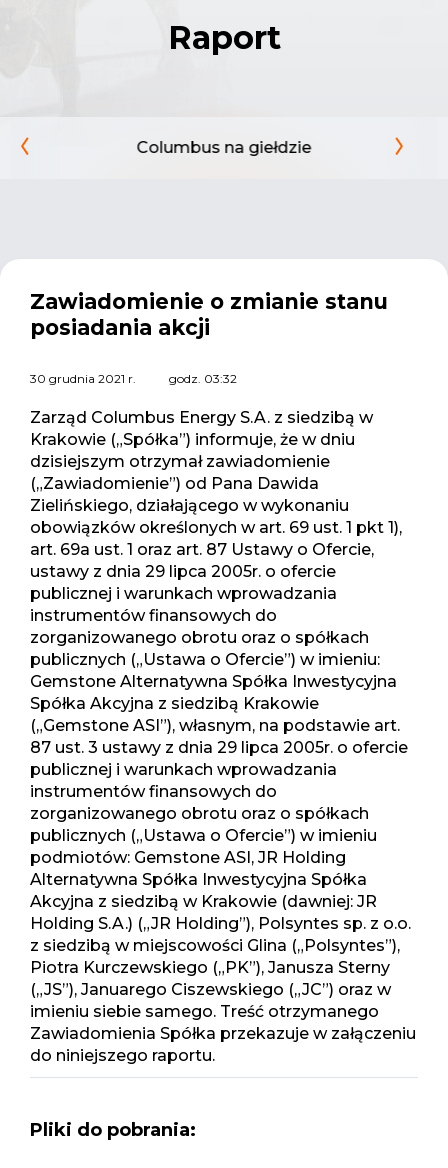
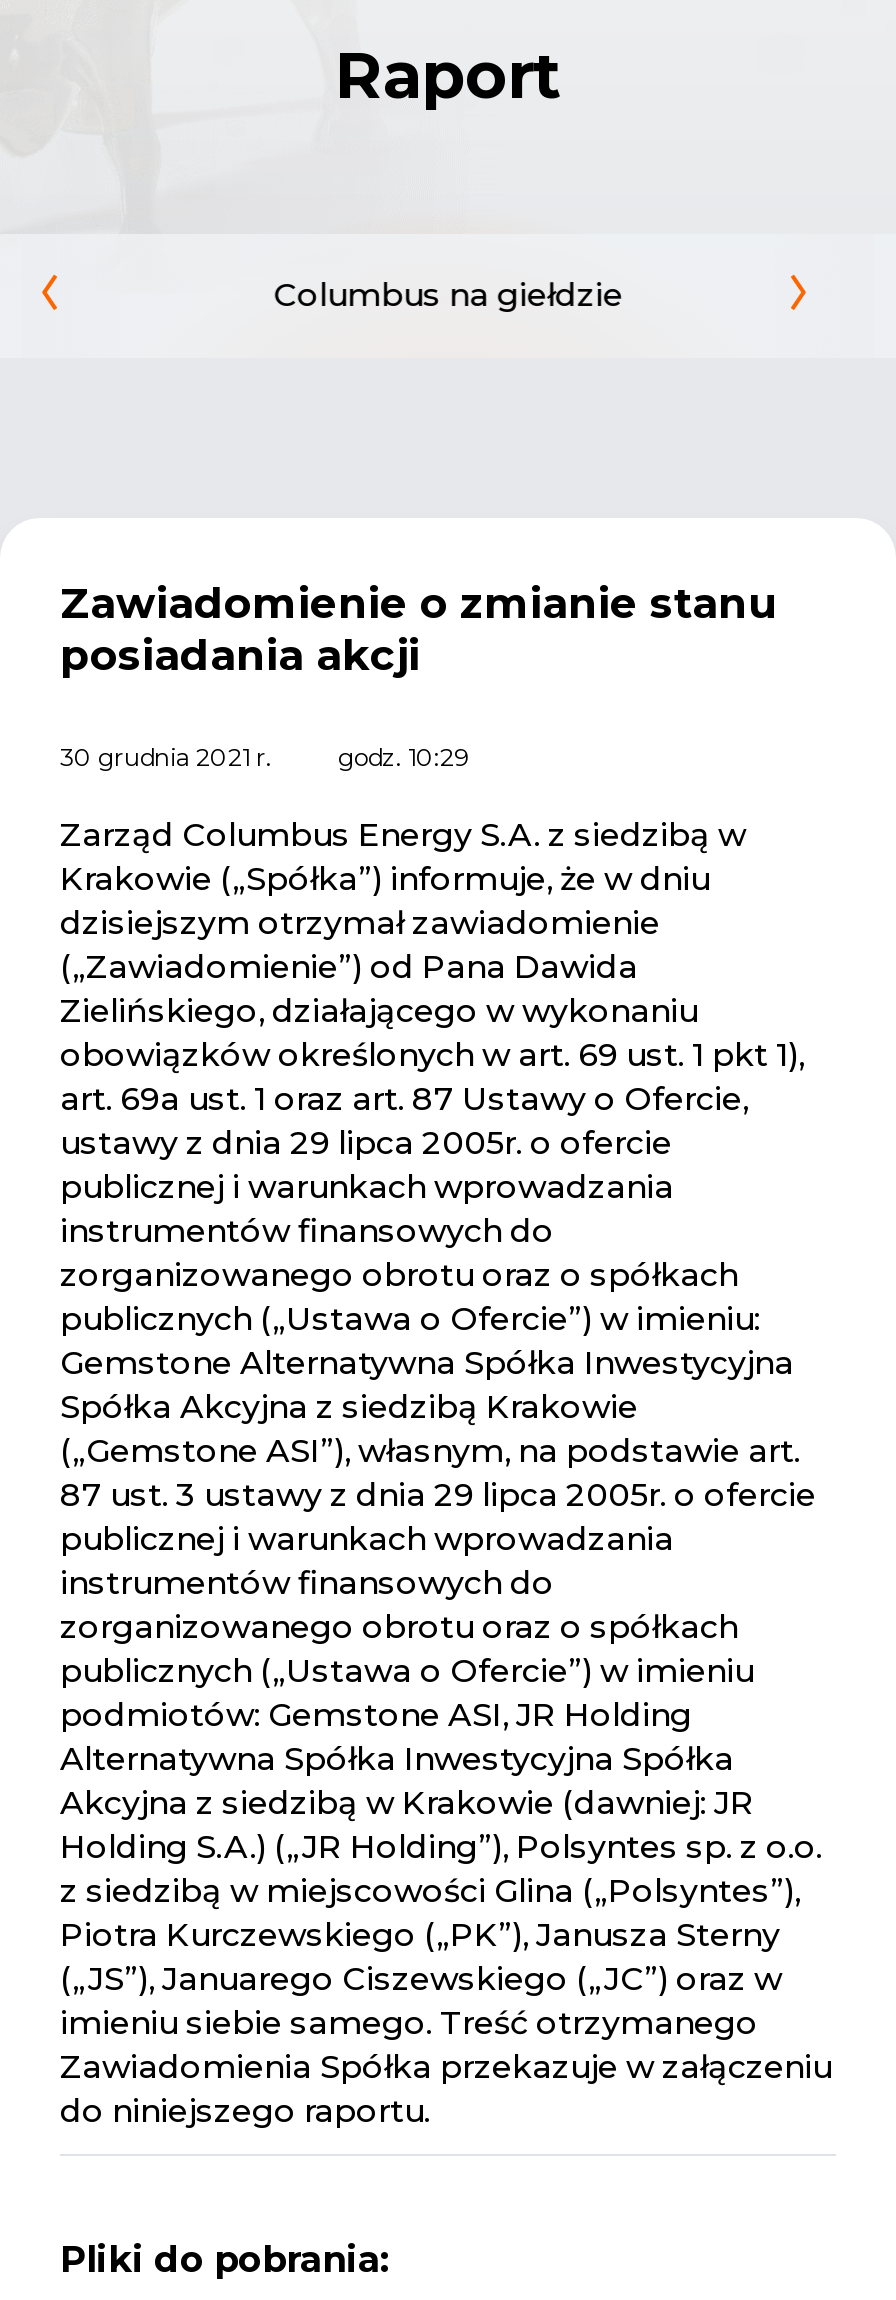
- 30 grudnia 2021 r. godz. 03:32
+ 30 grudnia 2021 r. godz. 10:29
